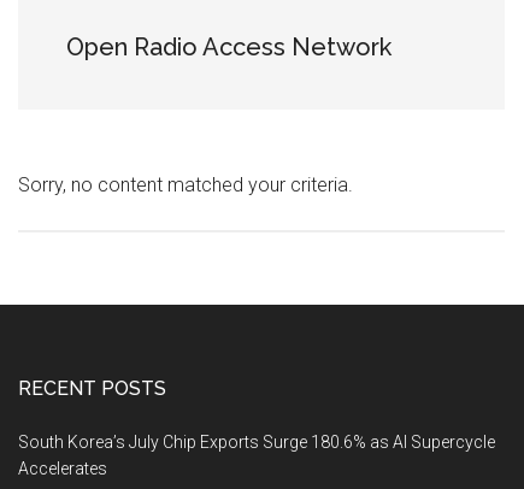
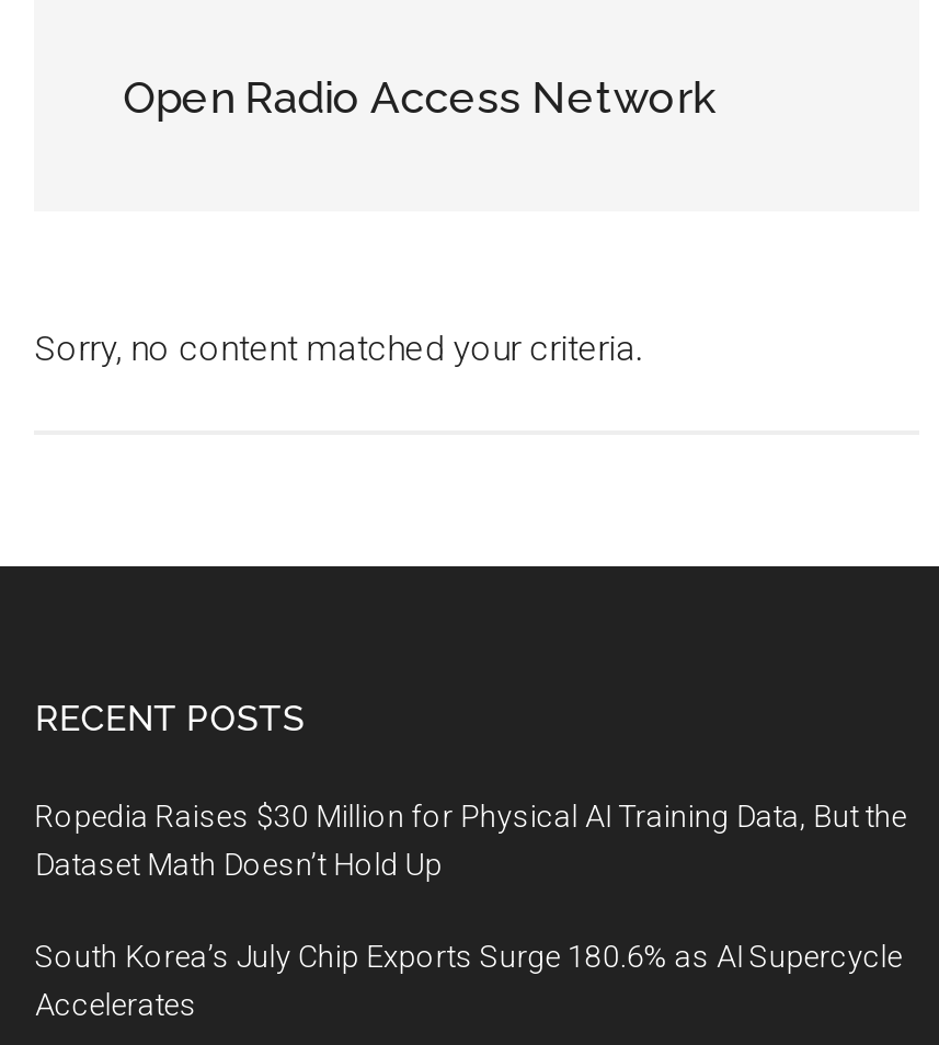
+ Ropedia Raises $30 Million for Physical AI Training Data, But the
+ Dataset Math Doesn’t Hold Up
